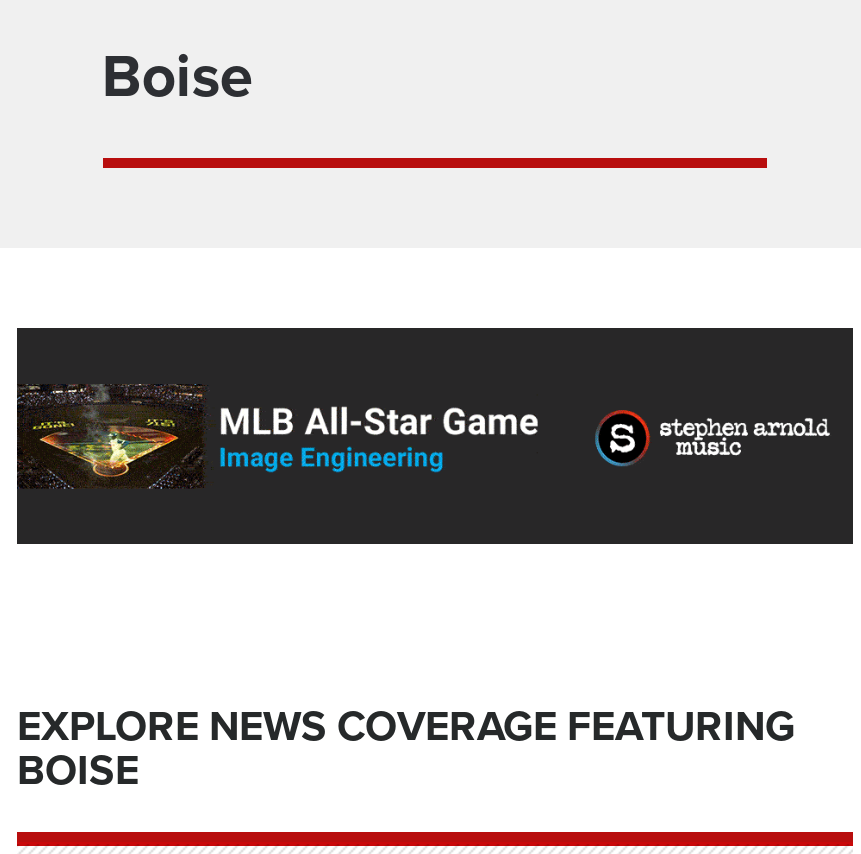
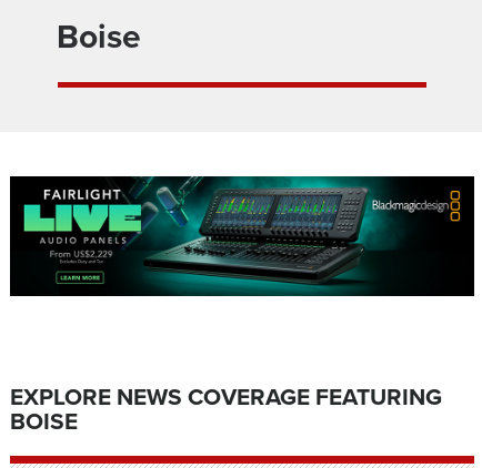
- [image]
+ [image]
